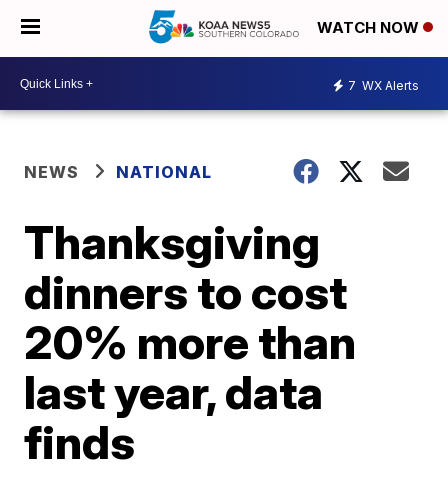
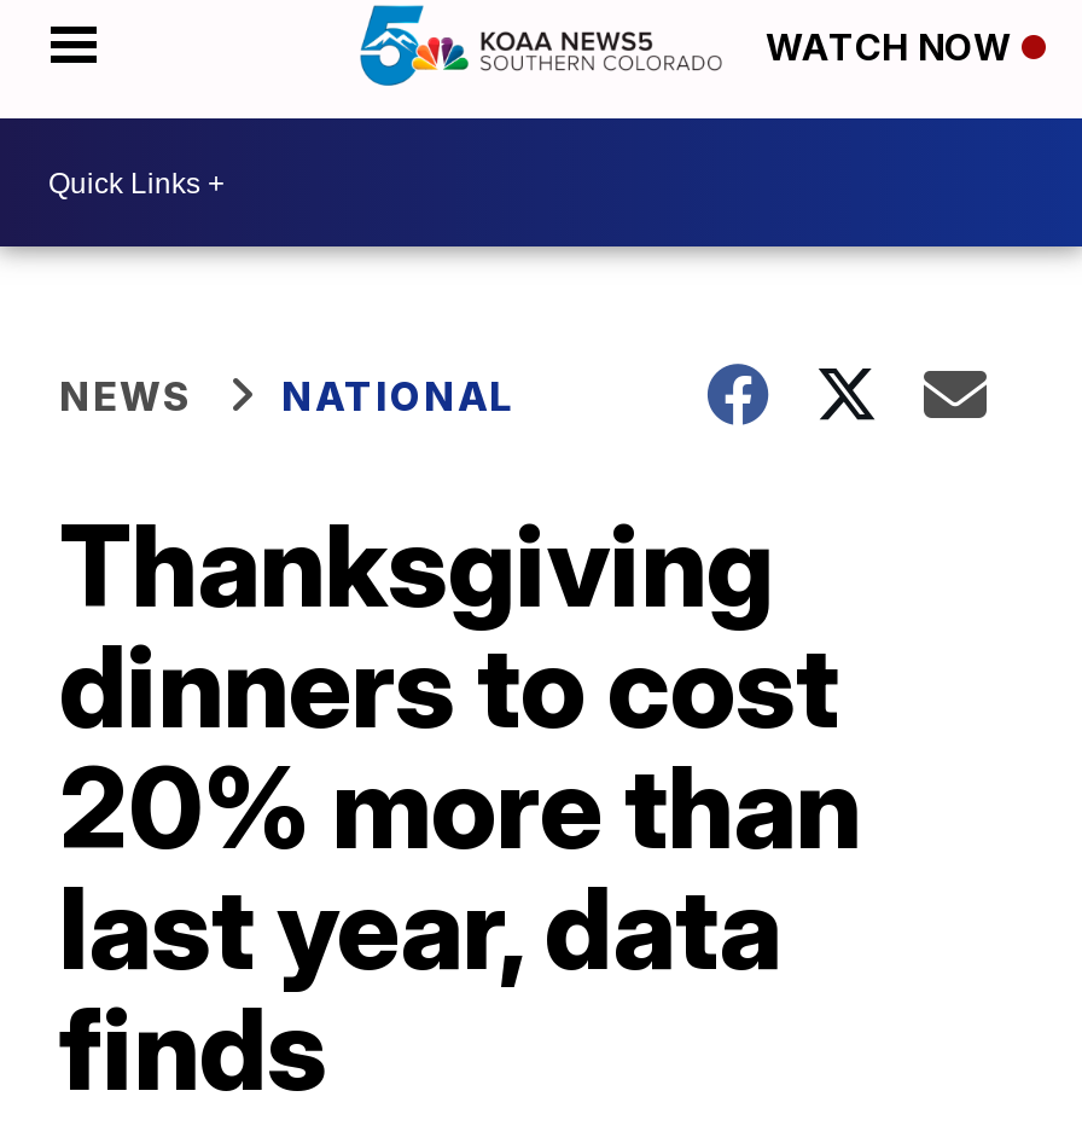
- 7 WX Alerts
